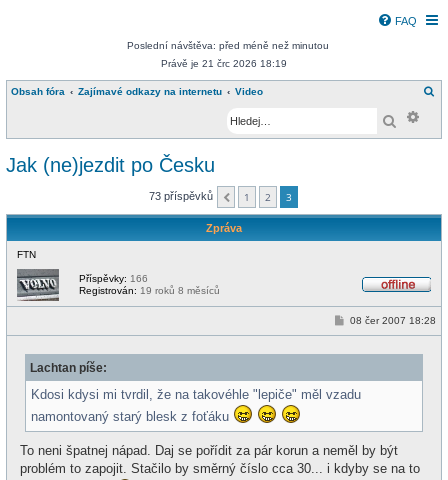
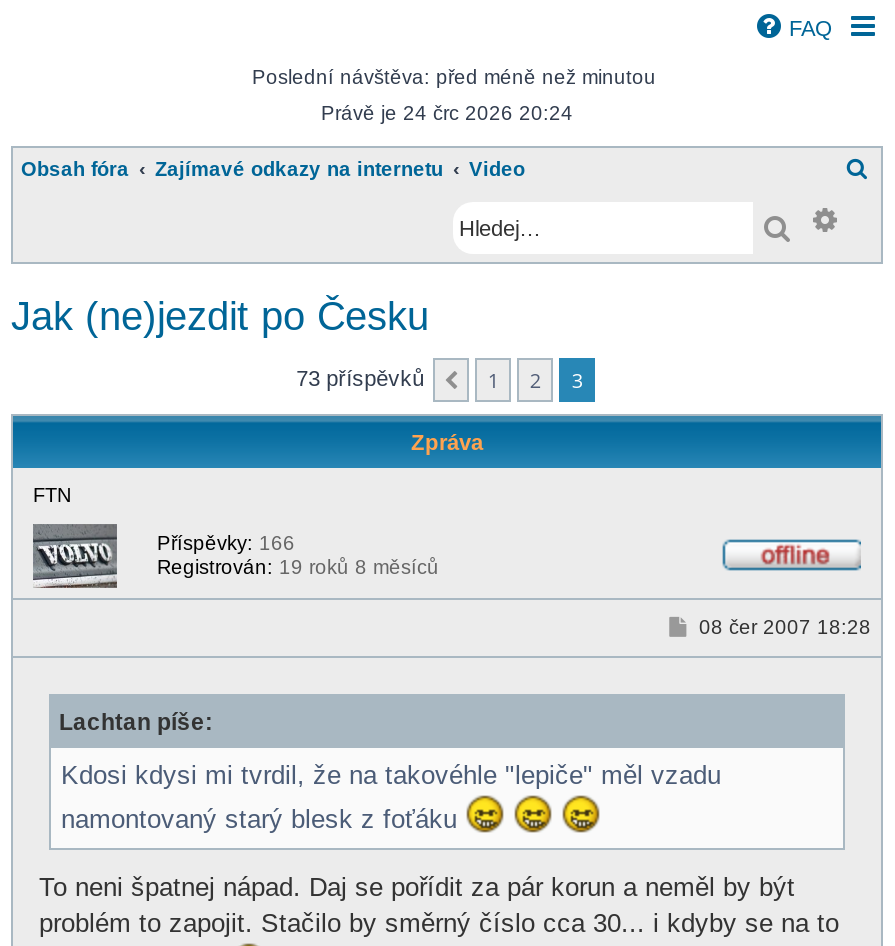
- Právě je 21 črc 2026 18:19
+ Právě je 24 črc 2026 20:24
